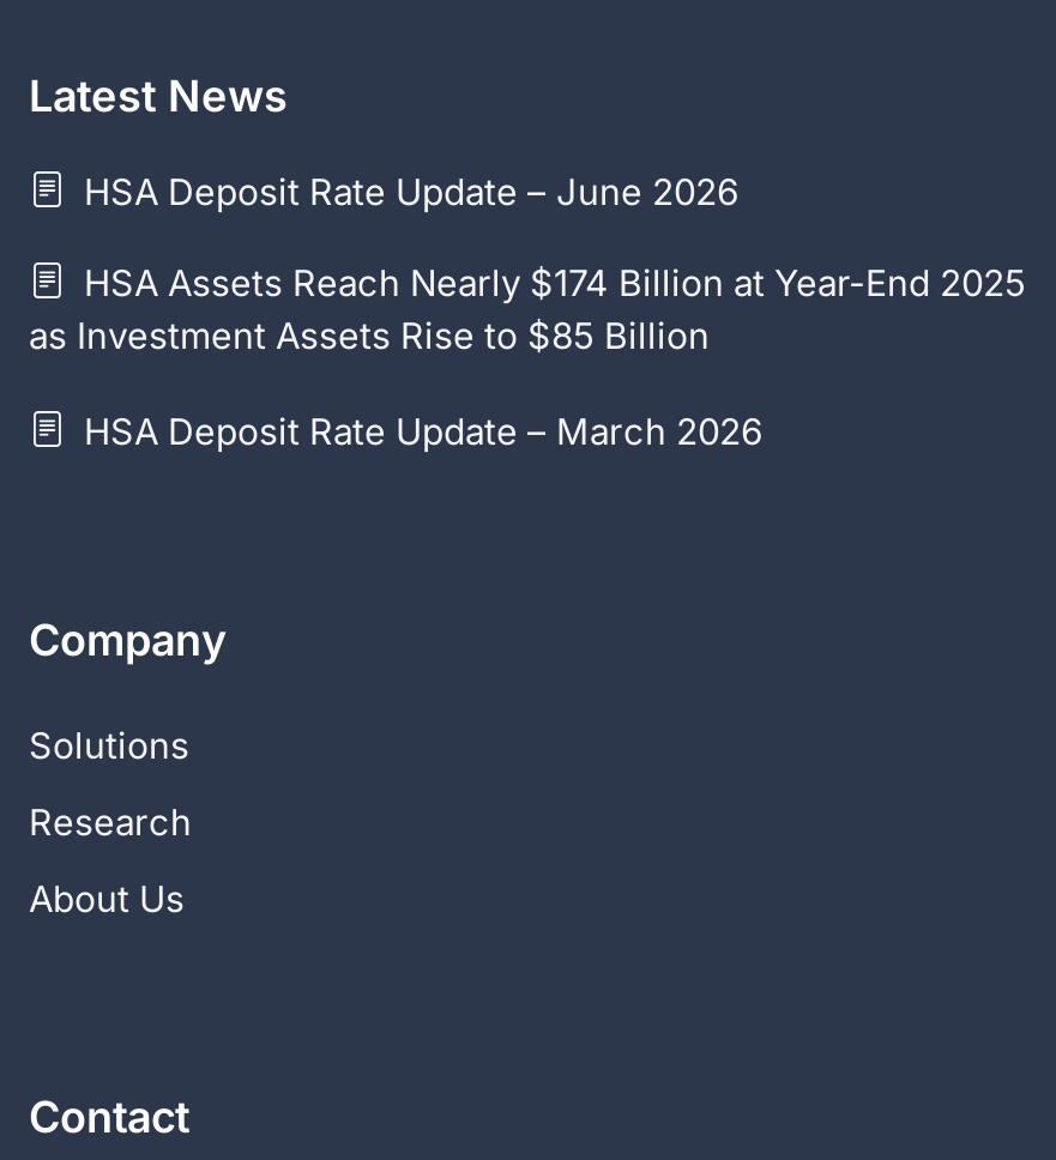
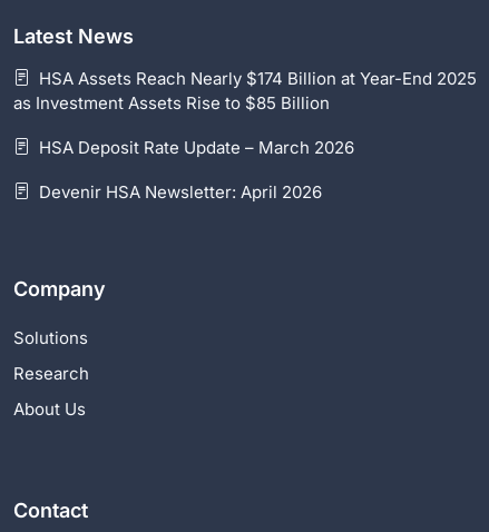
- HSA Deposit Rate Update – June 2026

moved up: HSA Assets Reach Nearly $174 Billion at Year-End 2025 | as Investment Assets Rise to $85 Billion | HSA Deposit Rate Update – March 2026

+ Devenir HSA Newsletter: April 2026
